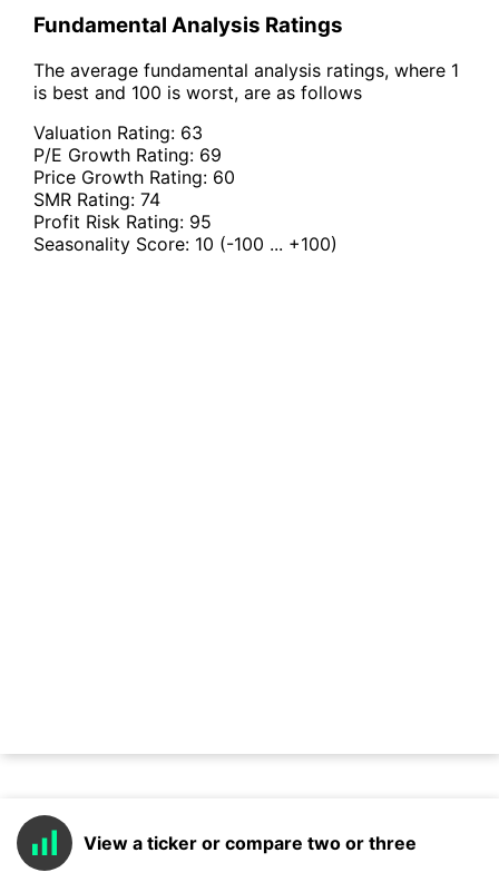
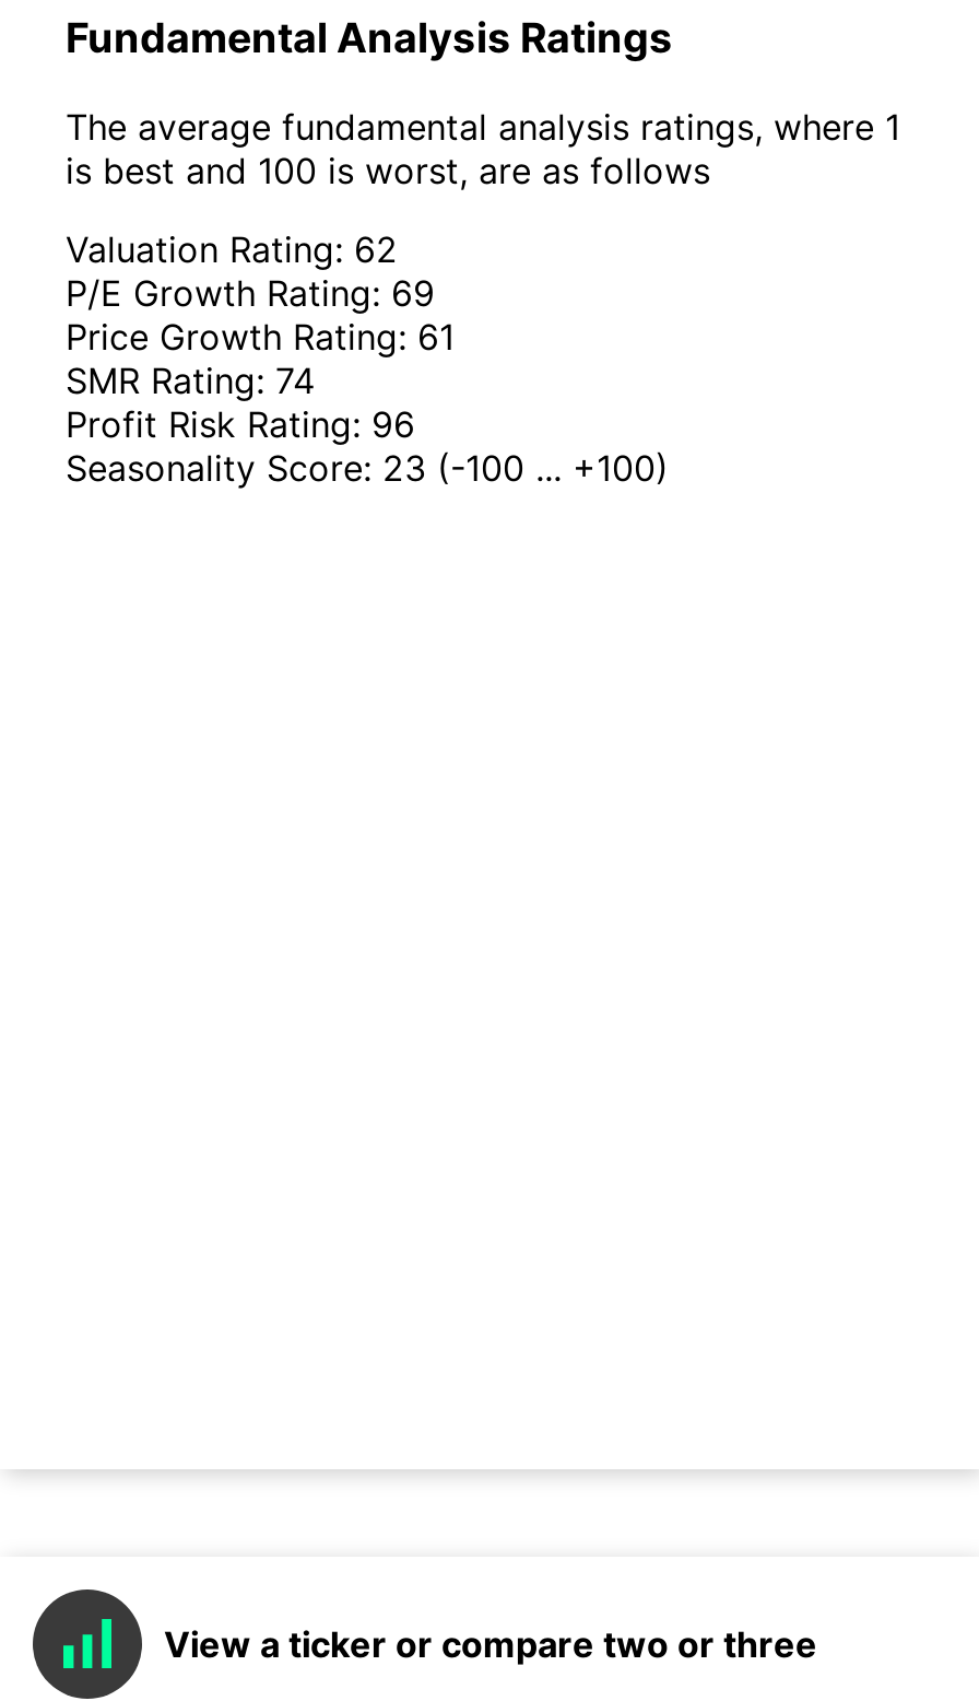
- Valuation Rating: 63
+ Valuation Rating: 62

- Price Growth Rating: 60
+ Price Growth Rating: 61

- Profit Risk Rating: 95
+ Profit Risk Rating: 96

- Seasonality Score: 10 (-100 ... +100)
+ Seasonality Score: 23 (-100 ... +100)
